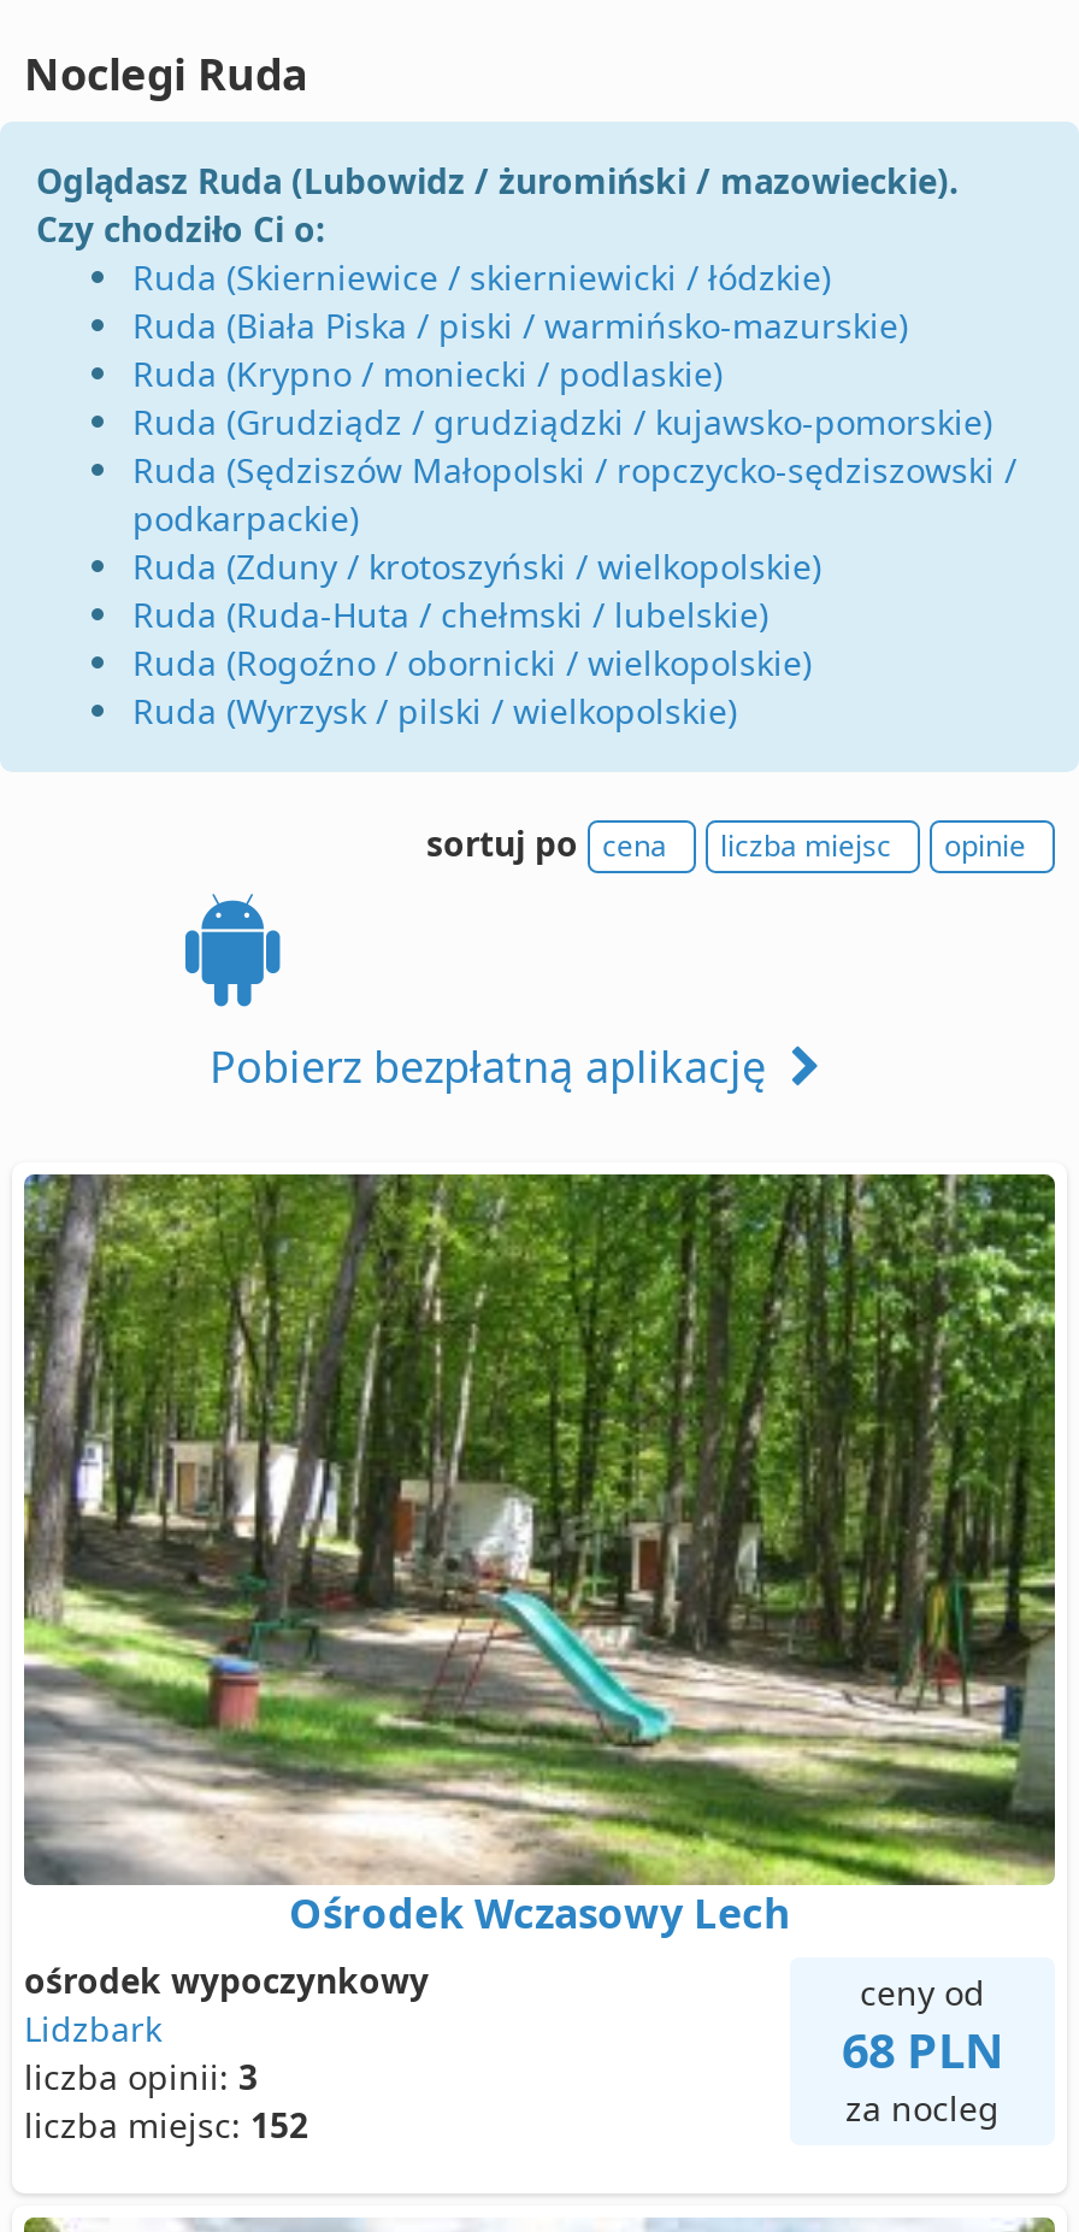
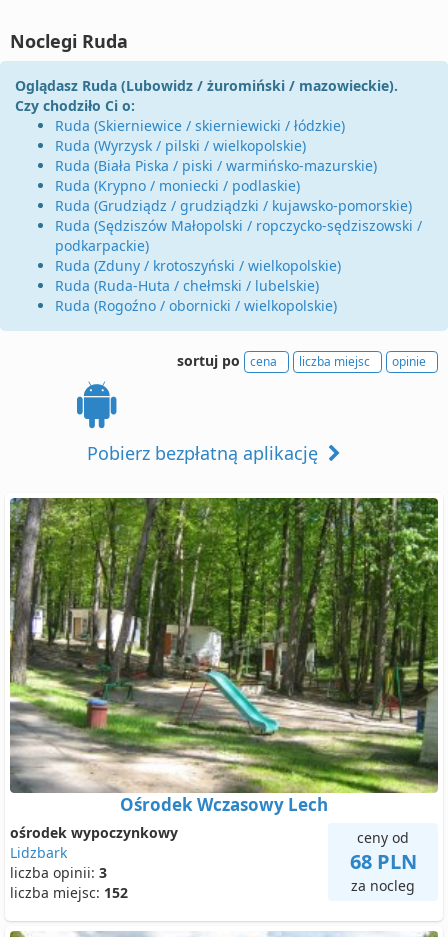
moved down: Ruda (Biała Piska / piski / warmińsko-mazurskie) | Ruda (Krypno / moniecki / podlaskie) | Ruda (Grudziądz / grudziądzki / kujawsko-pomorskie) | Ruda (Sędziszów Małopolski / ropczycko-sędziszowski / | podkarpackie) | Ruda (Zduny / krotoszyński / wielkopolskie) | Ruda (Ruda-Huta / chełmski / lubelskie) | Ruda (Rogoźno / obornicki / wielkopolskie)

moved up: Ruda (Wyrzysk / pilski / wielkopolskie)
